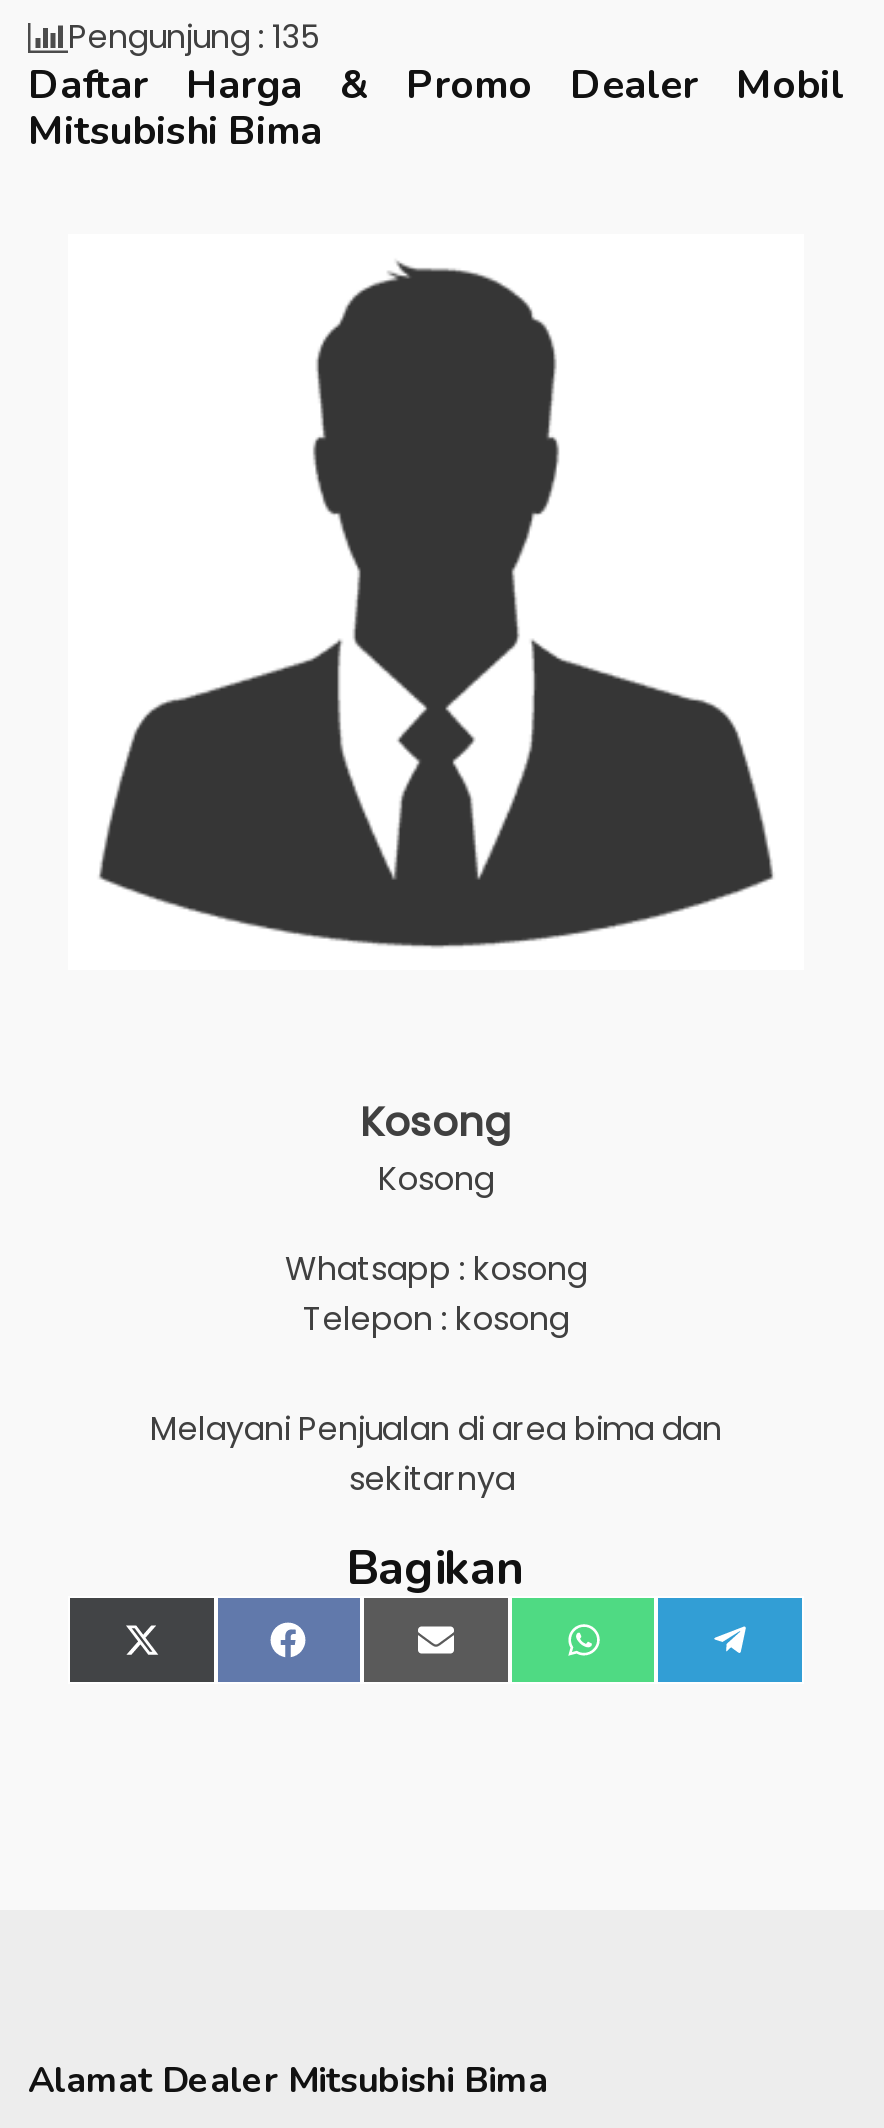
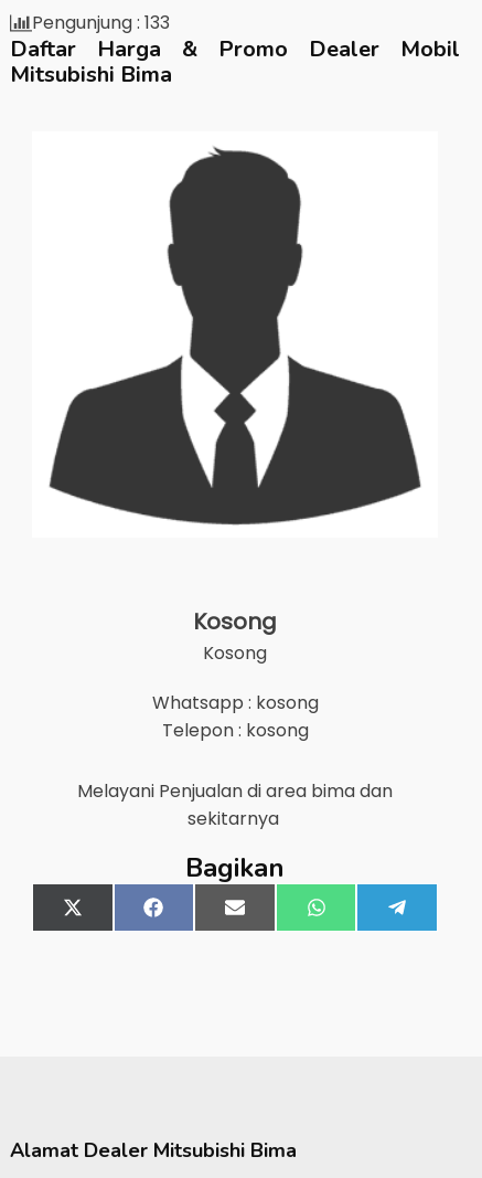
- Pengunjung : 135
+ Pengunjung : 133
